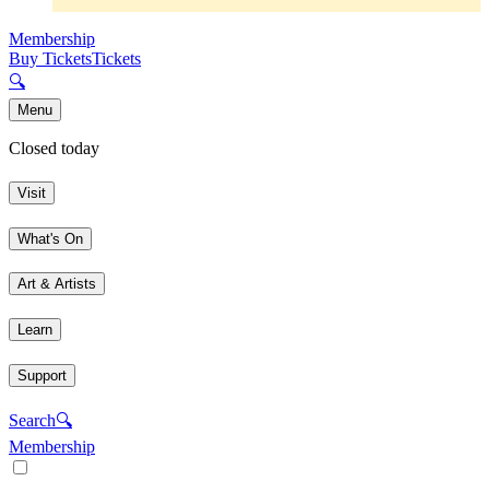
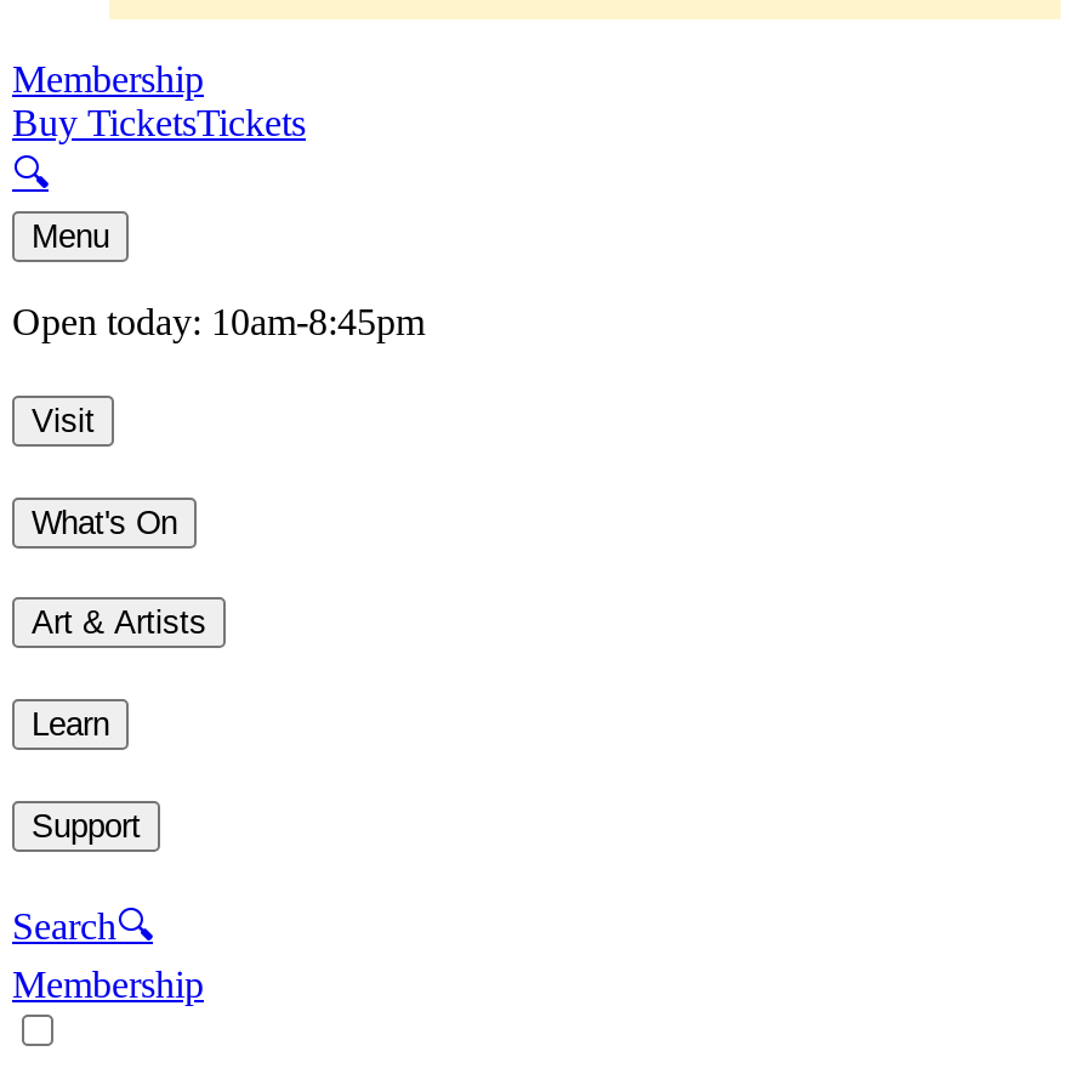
- Closed today
+ Open today: 10am-8:45pm
